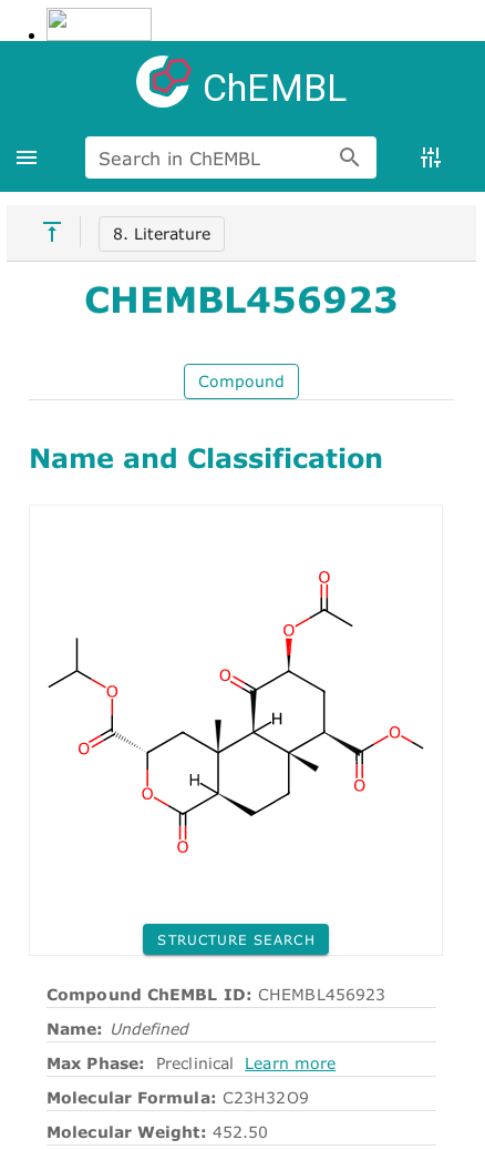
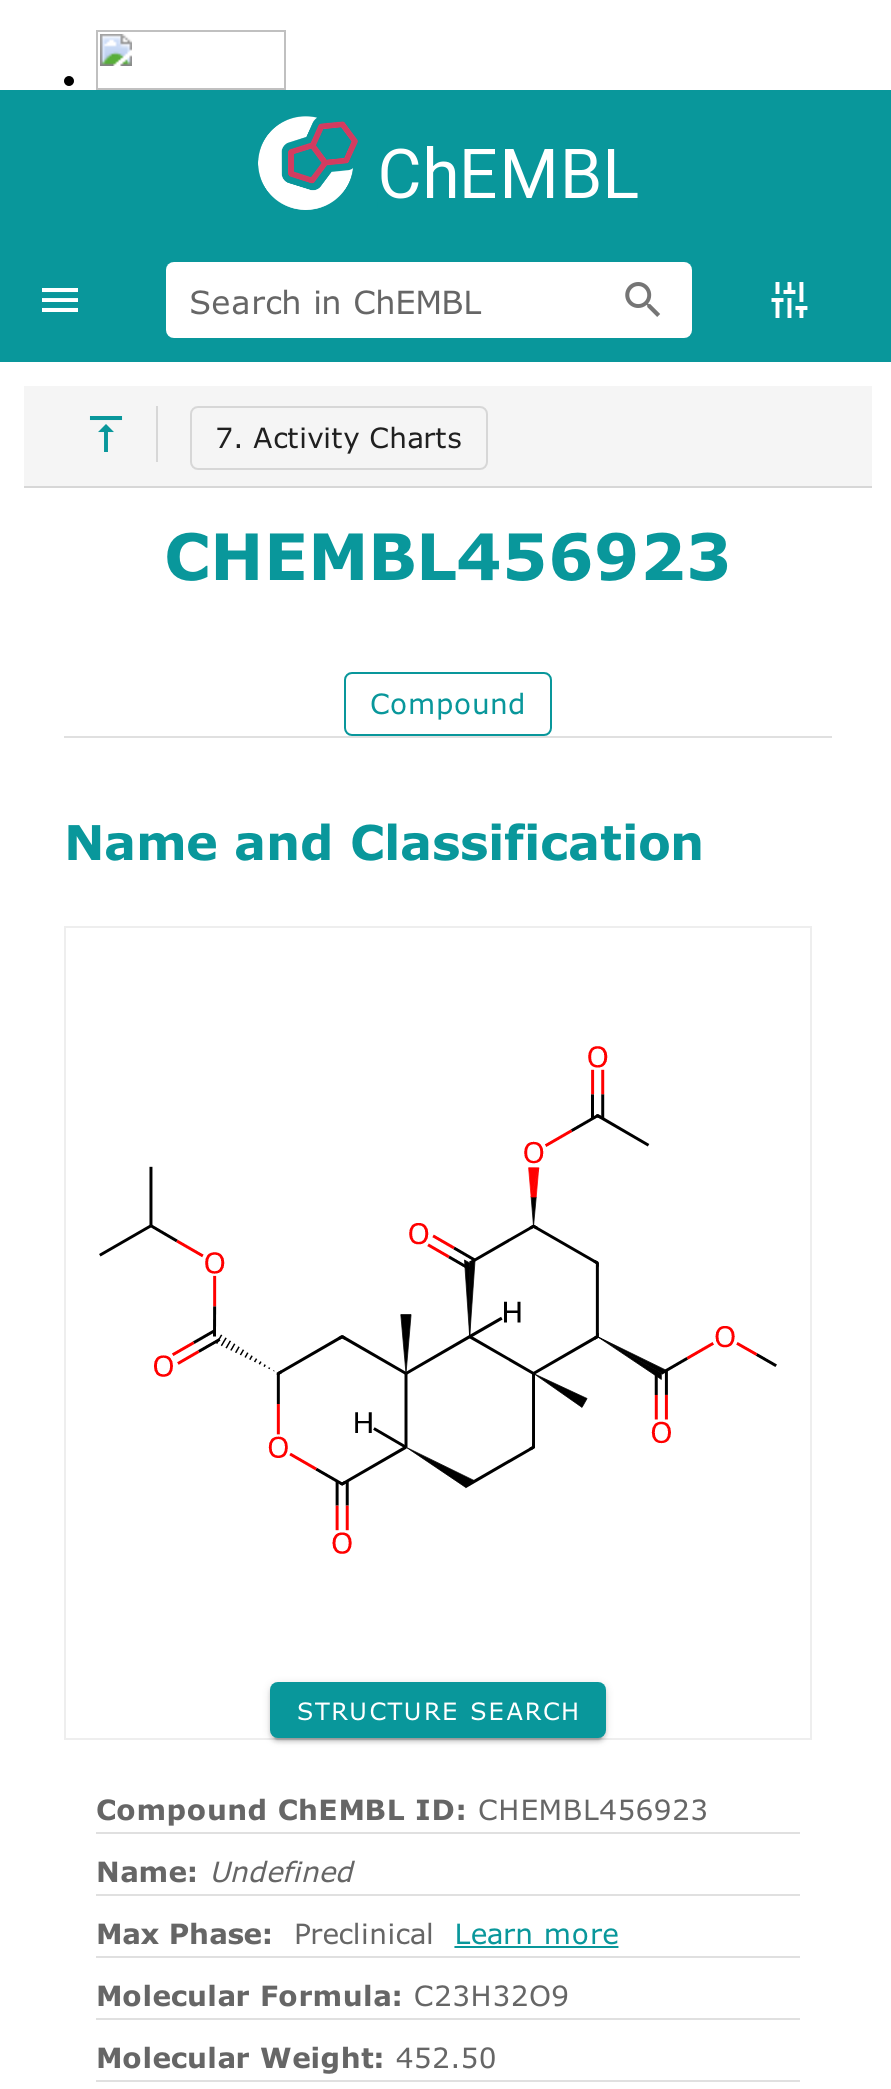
- 8. Literature
+ 7. Activity Charts
